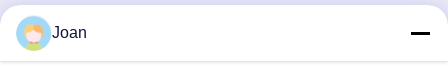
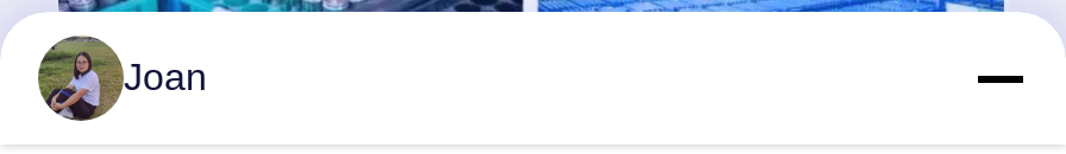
- [image]
+ [image]
